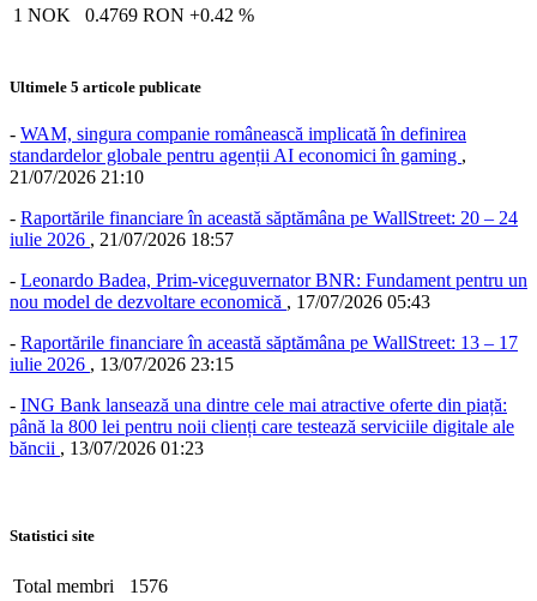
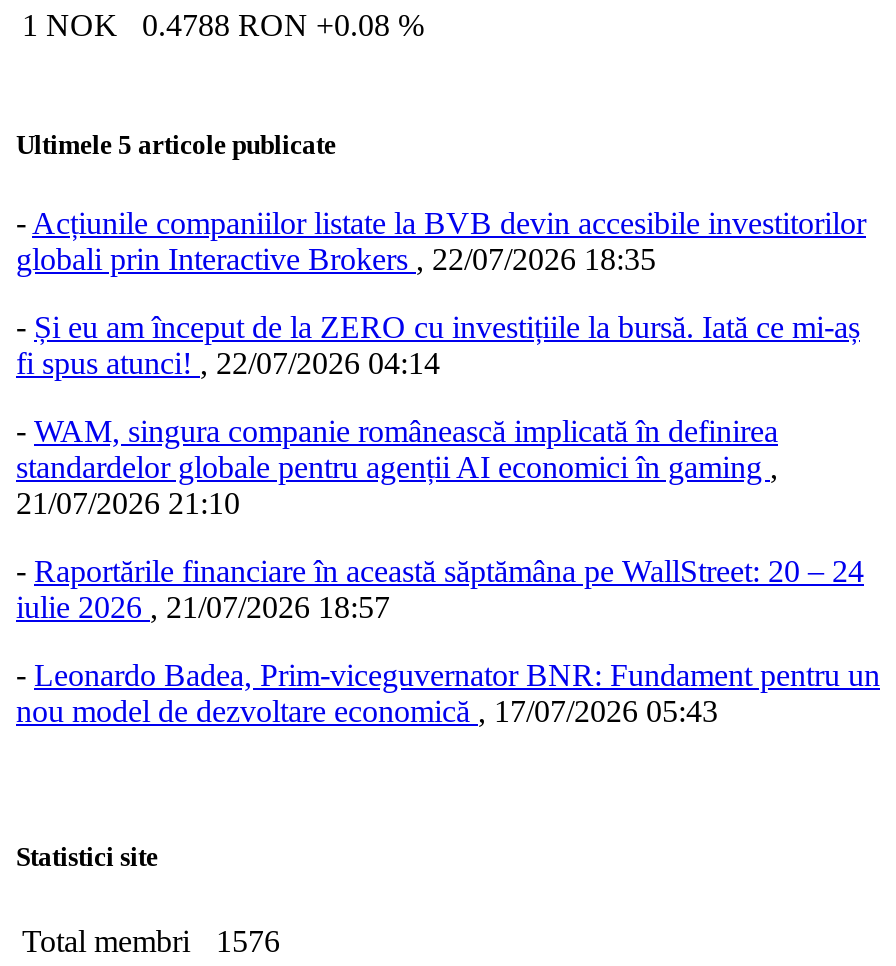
- 1 NOK 0.4769 RON +0.42 %
+ 1 NOK 0.4788 RON +0.08 %

+ - Acțiunile companiilor listate la BVB devin accesibile investitorilor
+ globali prin Interactive Brokers, 22/07/2026 18:35
+ - Și eu am început de la ZERO cu investițiile la bursă. Iată ce mi-aș
+ fi spus atunci!,22/07/2026 04:14

moved down: - WAM, singura companie românească implicată în definirea | standardelor globale pentru agenții AI economici în gaming, | 21/07/2026 21:10 | - Raportările financiare în această săptămâna pe WallStreet: 20 – 24 | iulie 2026, 21/07/2026 18:57 | - Leonardo Badea, Prim-viceguvernator BNR: Fundament pentru un | nou model de dezvoltare economică, 17/07/2026 05:43

- - Raportările financiare în această săptămâna pe WallStreet: 13 – 17
- iulie 2026, 13/07/2026 23:15
- - ING Bank lansează una dintre cele mai atractive oferte din piață:
- până la 800 lei pentru noii clienți care testează serviciile digitale ale
- băncii, 13/07/2026 01:23
